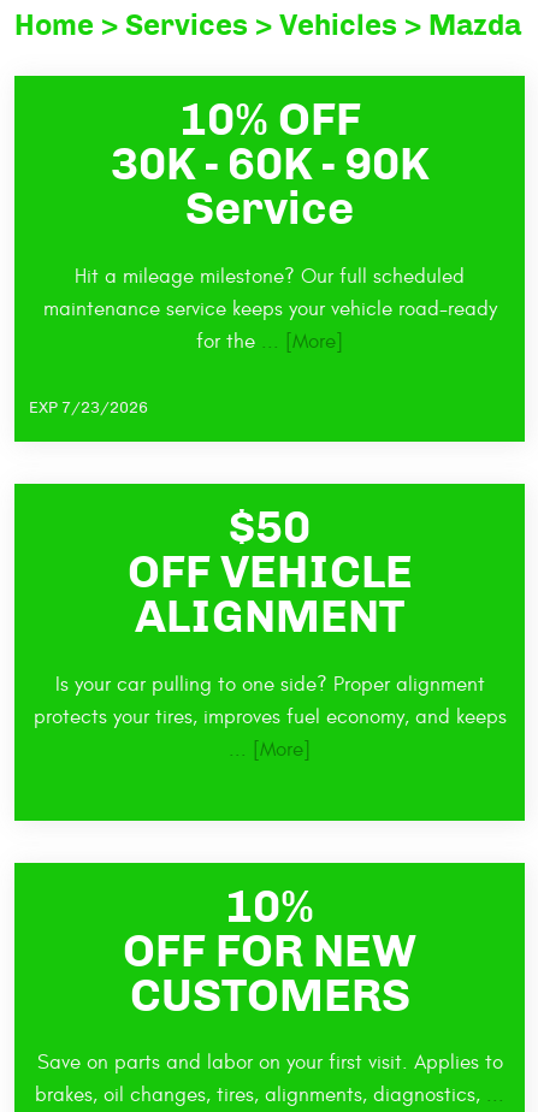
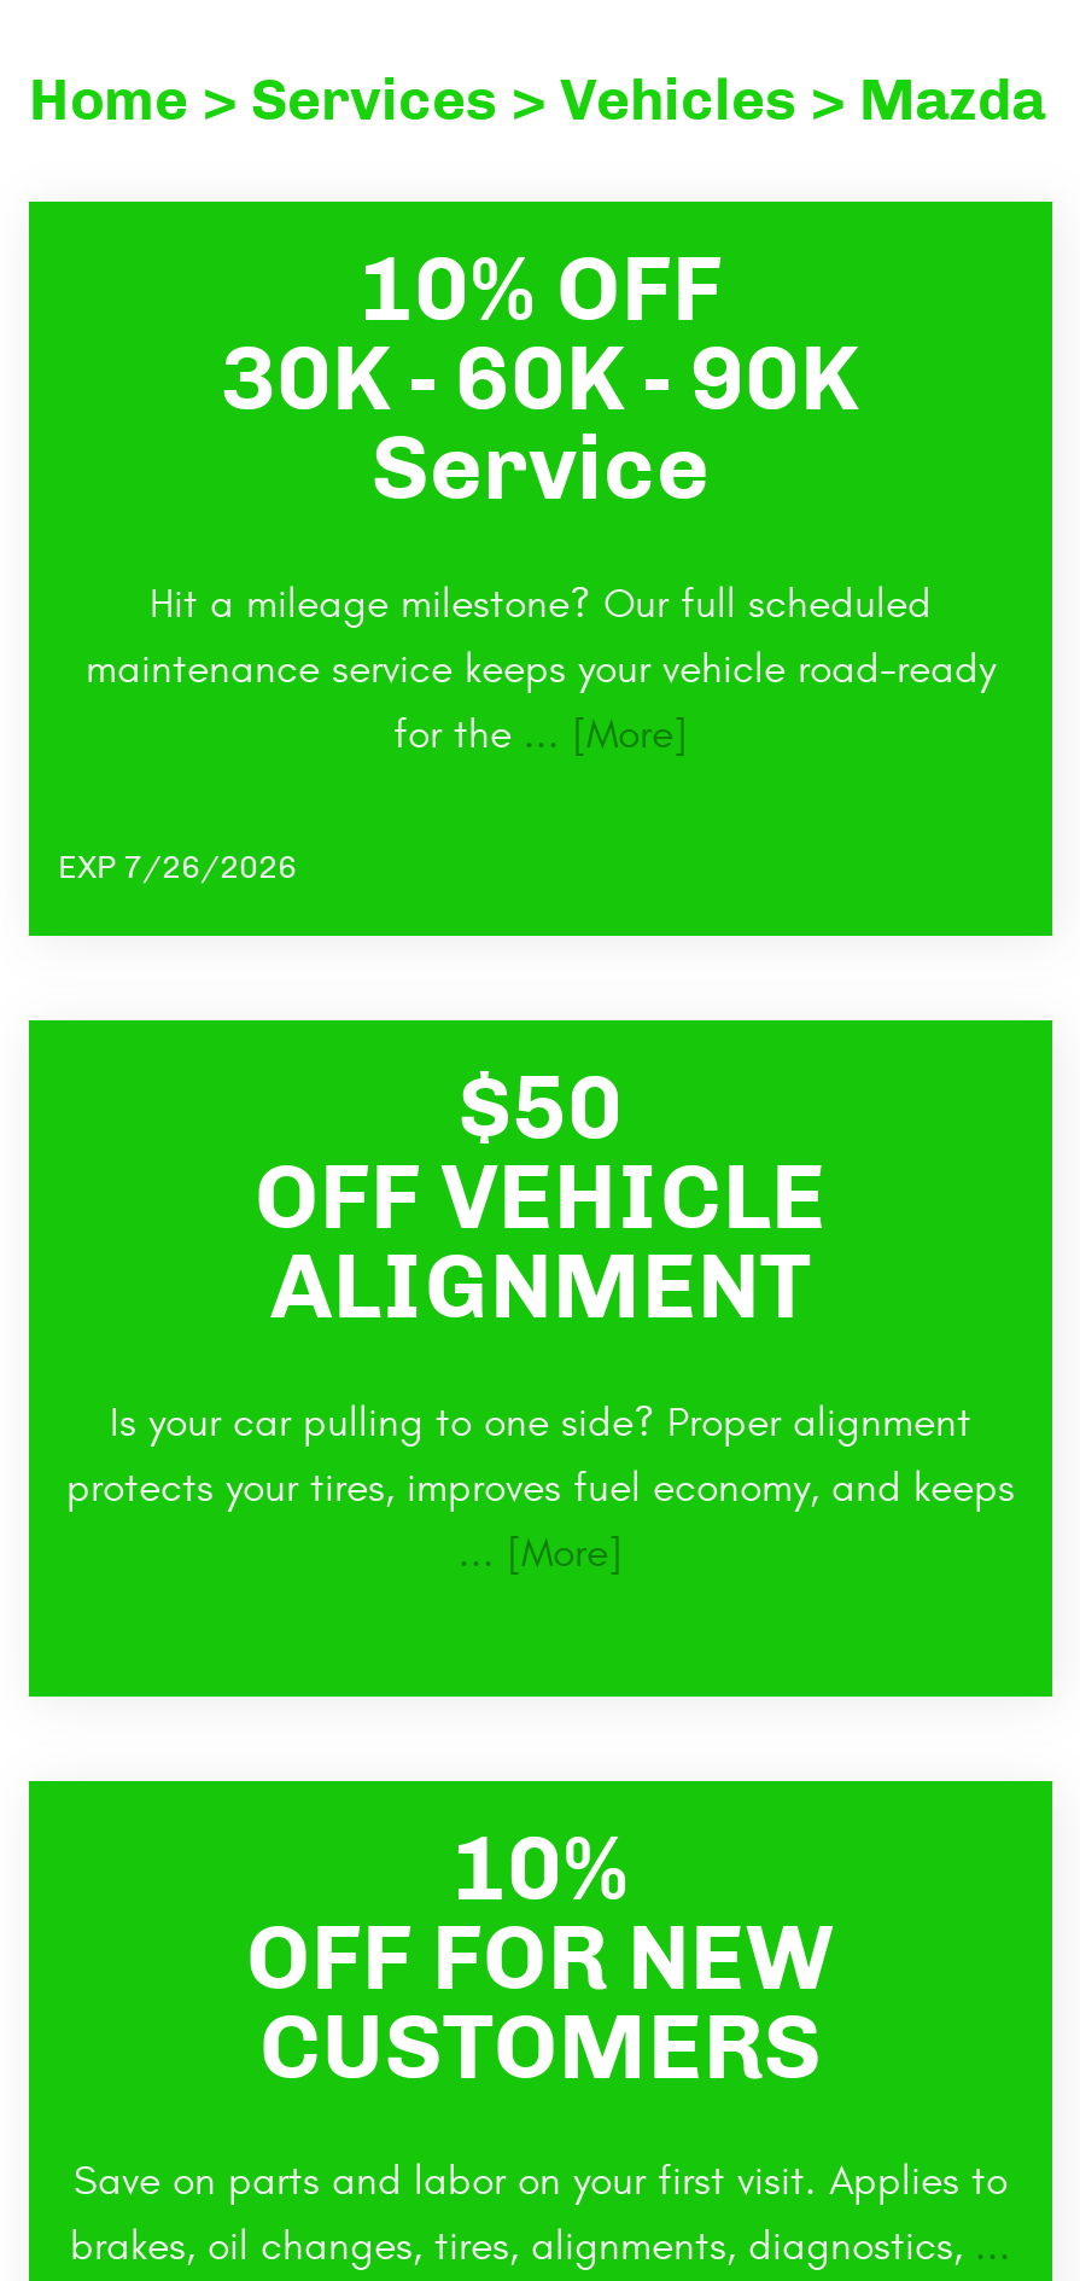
- EXP 7/23/2026
+ EXP 7/26/2026
